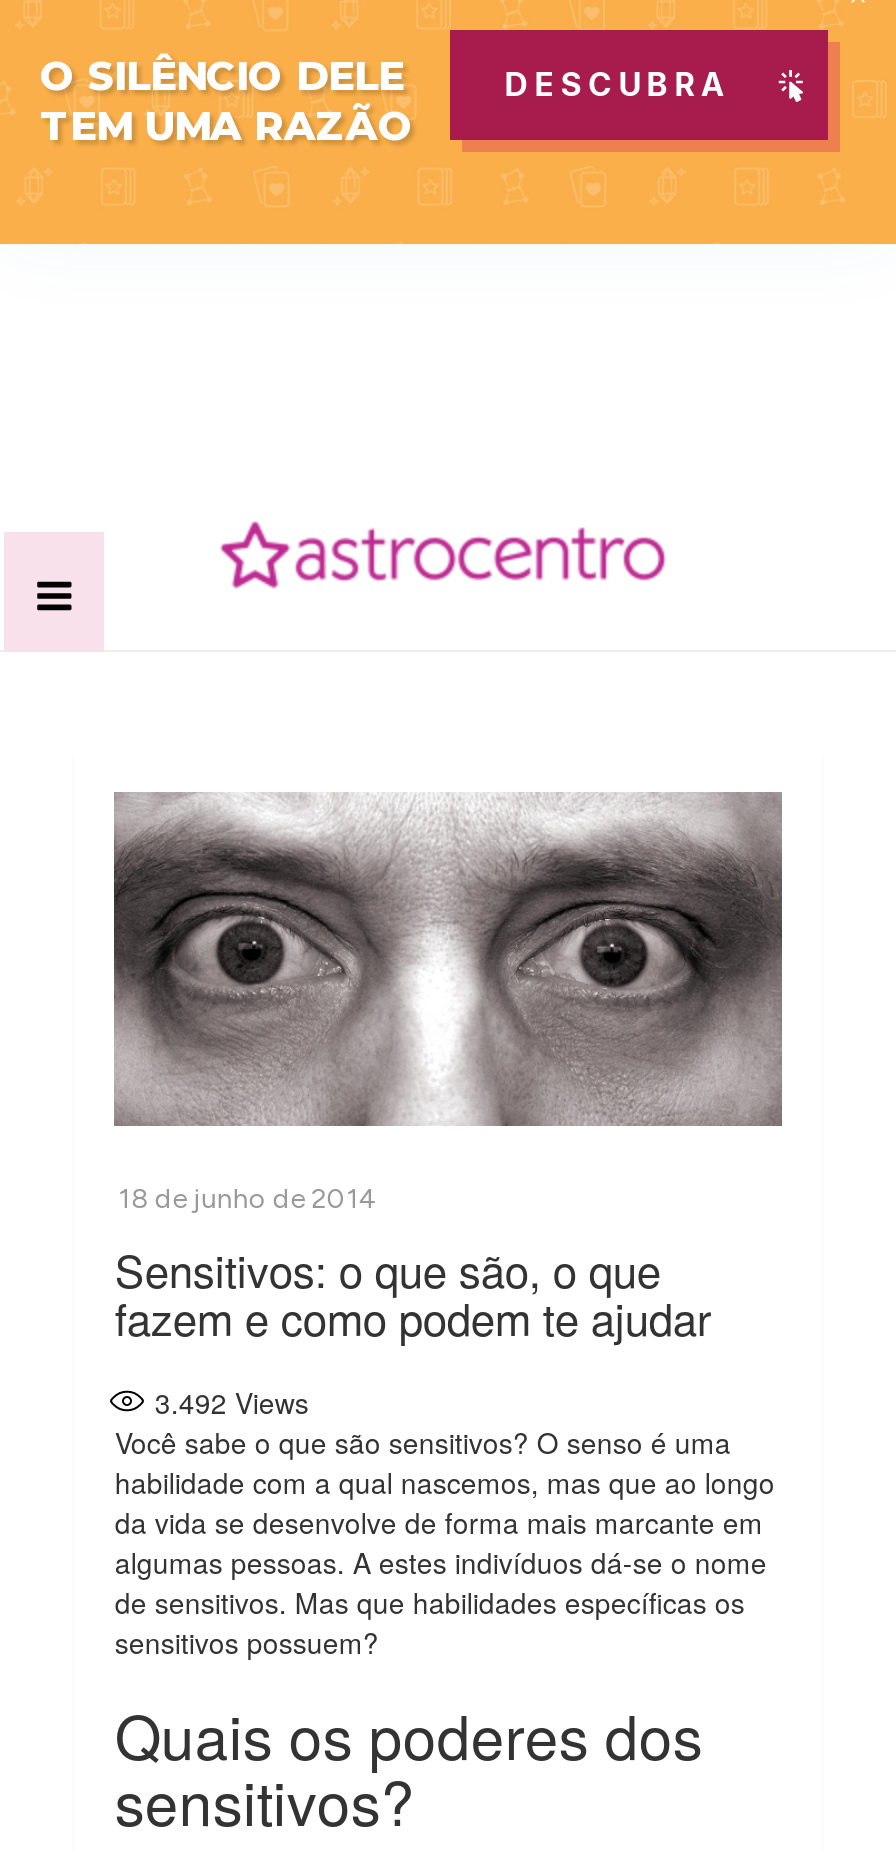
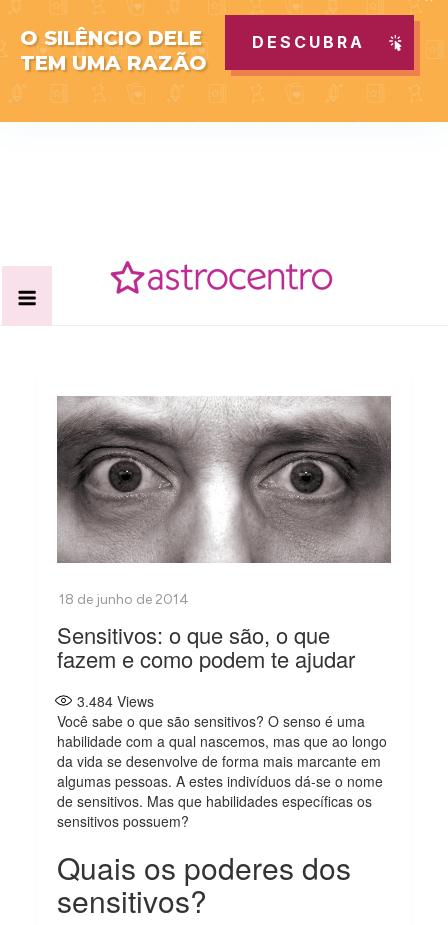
- 3.492 Views
+ 3.484 Views
